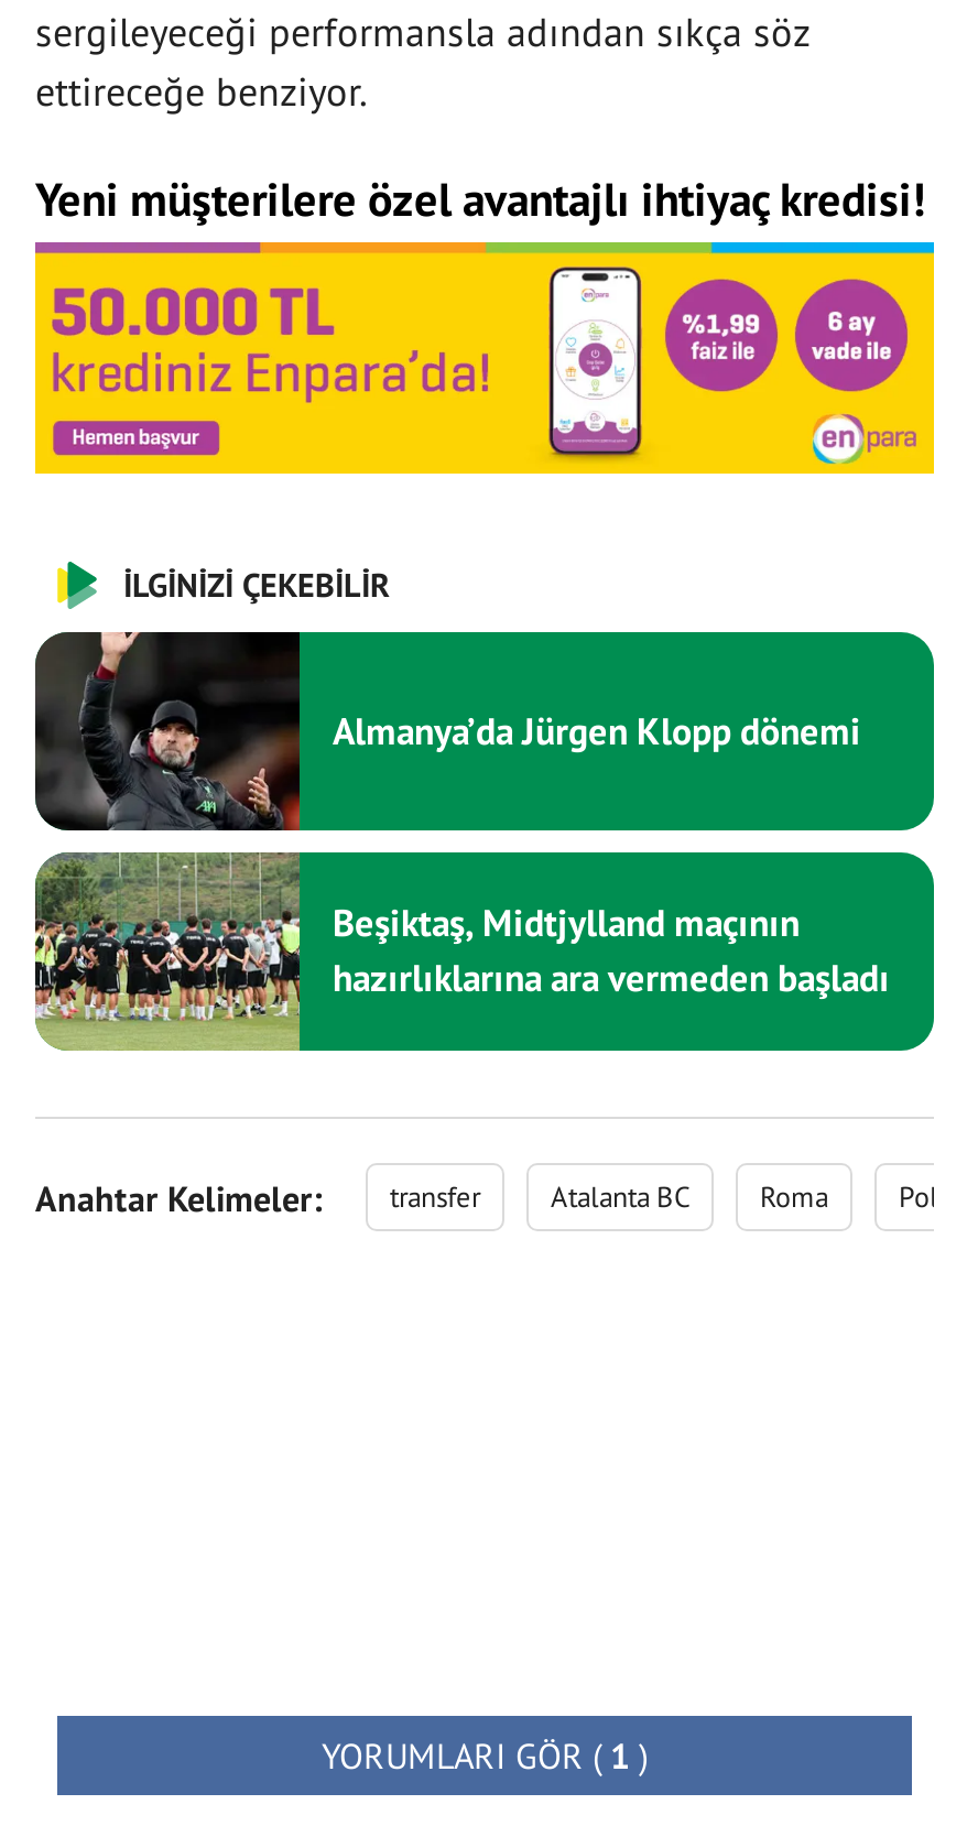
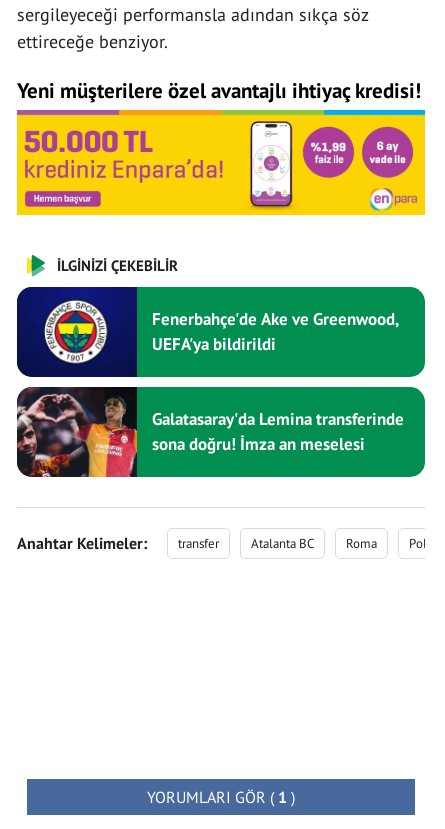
- [image]
- Almanya’da Jürgen Klopp dönemi
+ [image]
+ Fenerbahçe'de Ake ve Greenwood,
+ UEFA'ya bildirildi

- [image]
- Beşiktaş, Midtjylland maçının
- hazırlıklarına ara vermeden başladı
+ [image]
+ Galatasaray'da Lemina transferinde
+ sona doğru! İmza an meselesi
